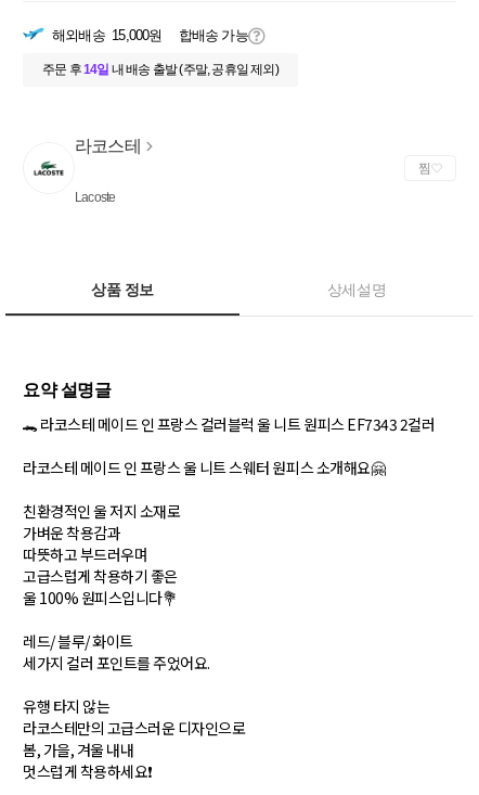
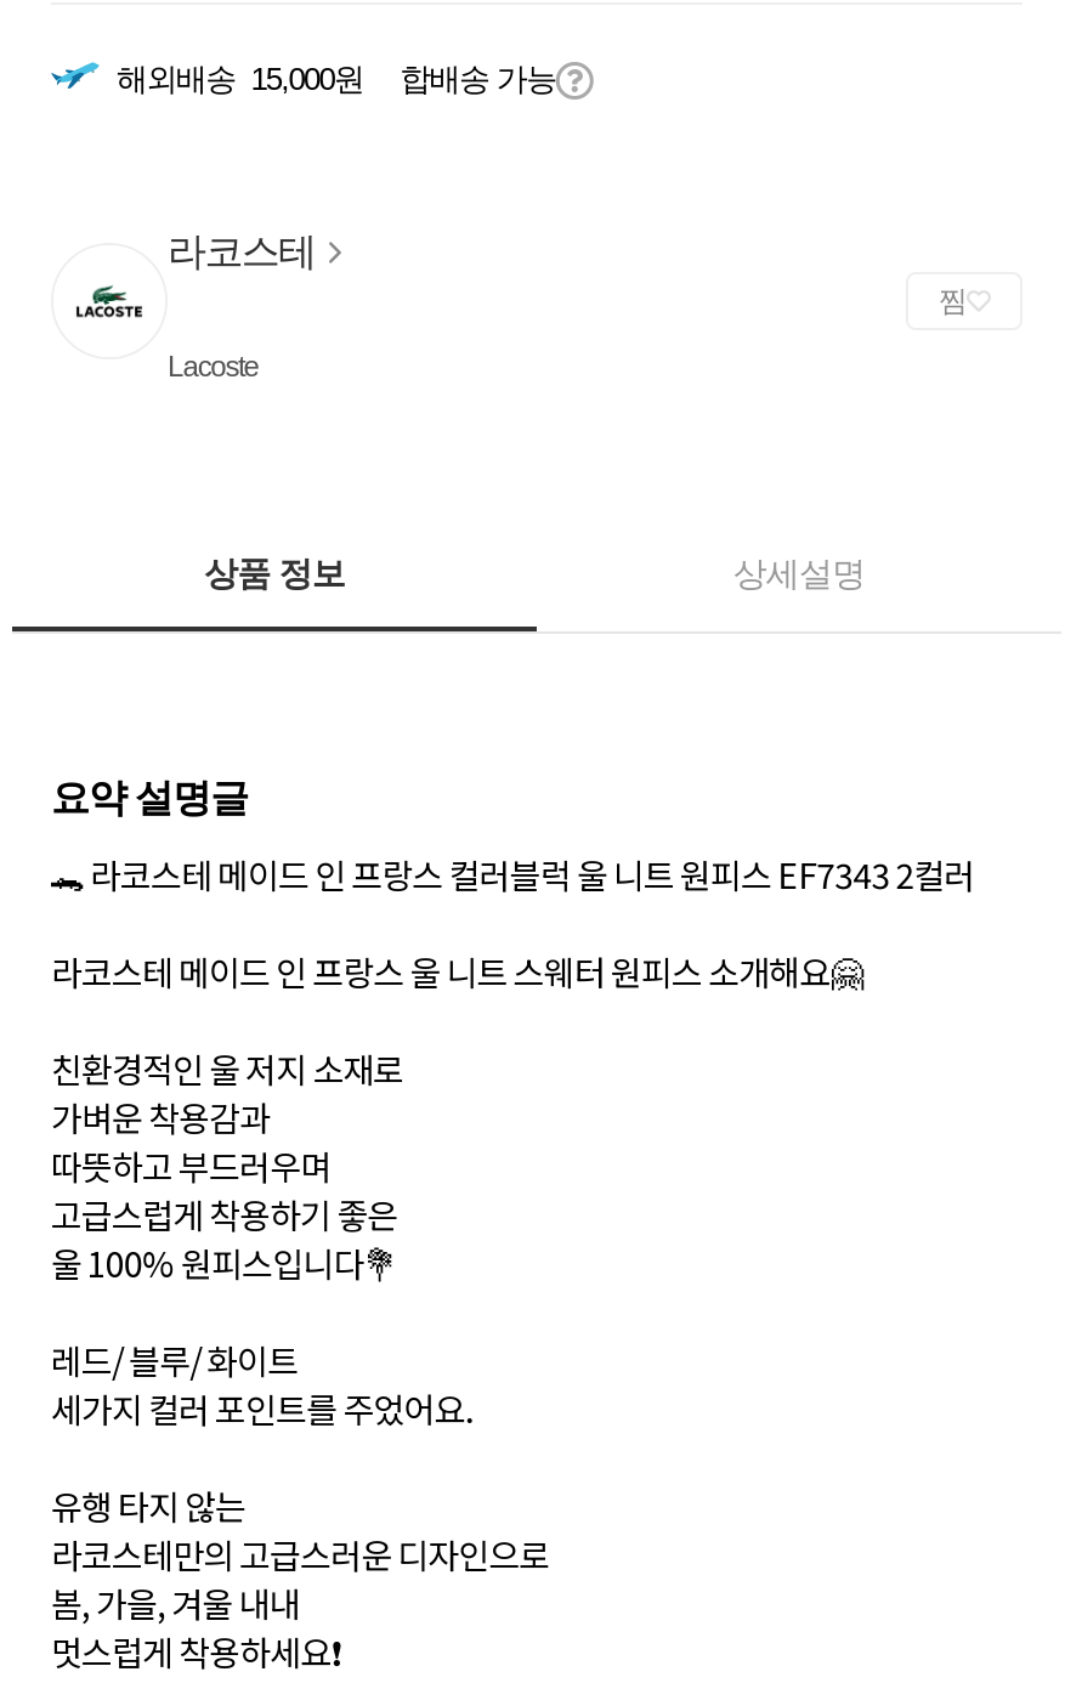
- 주문 후 14일 내 배송 출발 (주말, 공휴일 제외)
